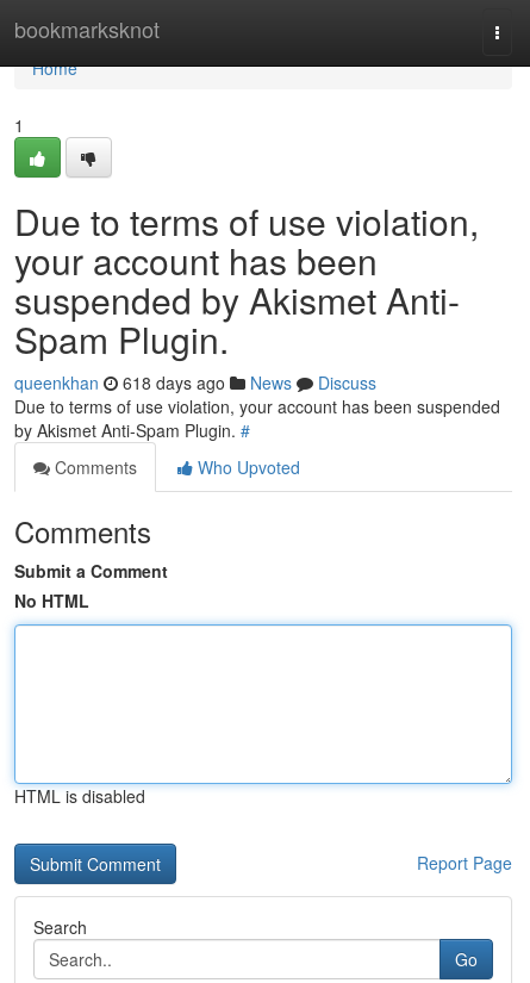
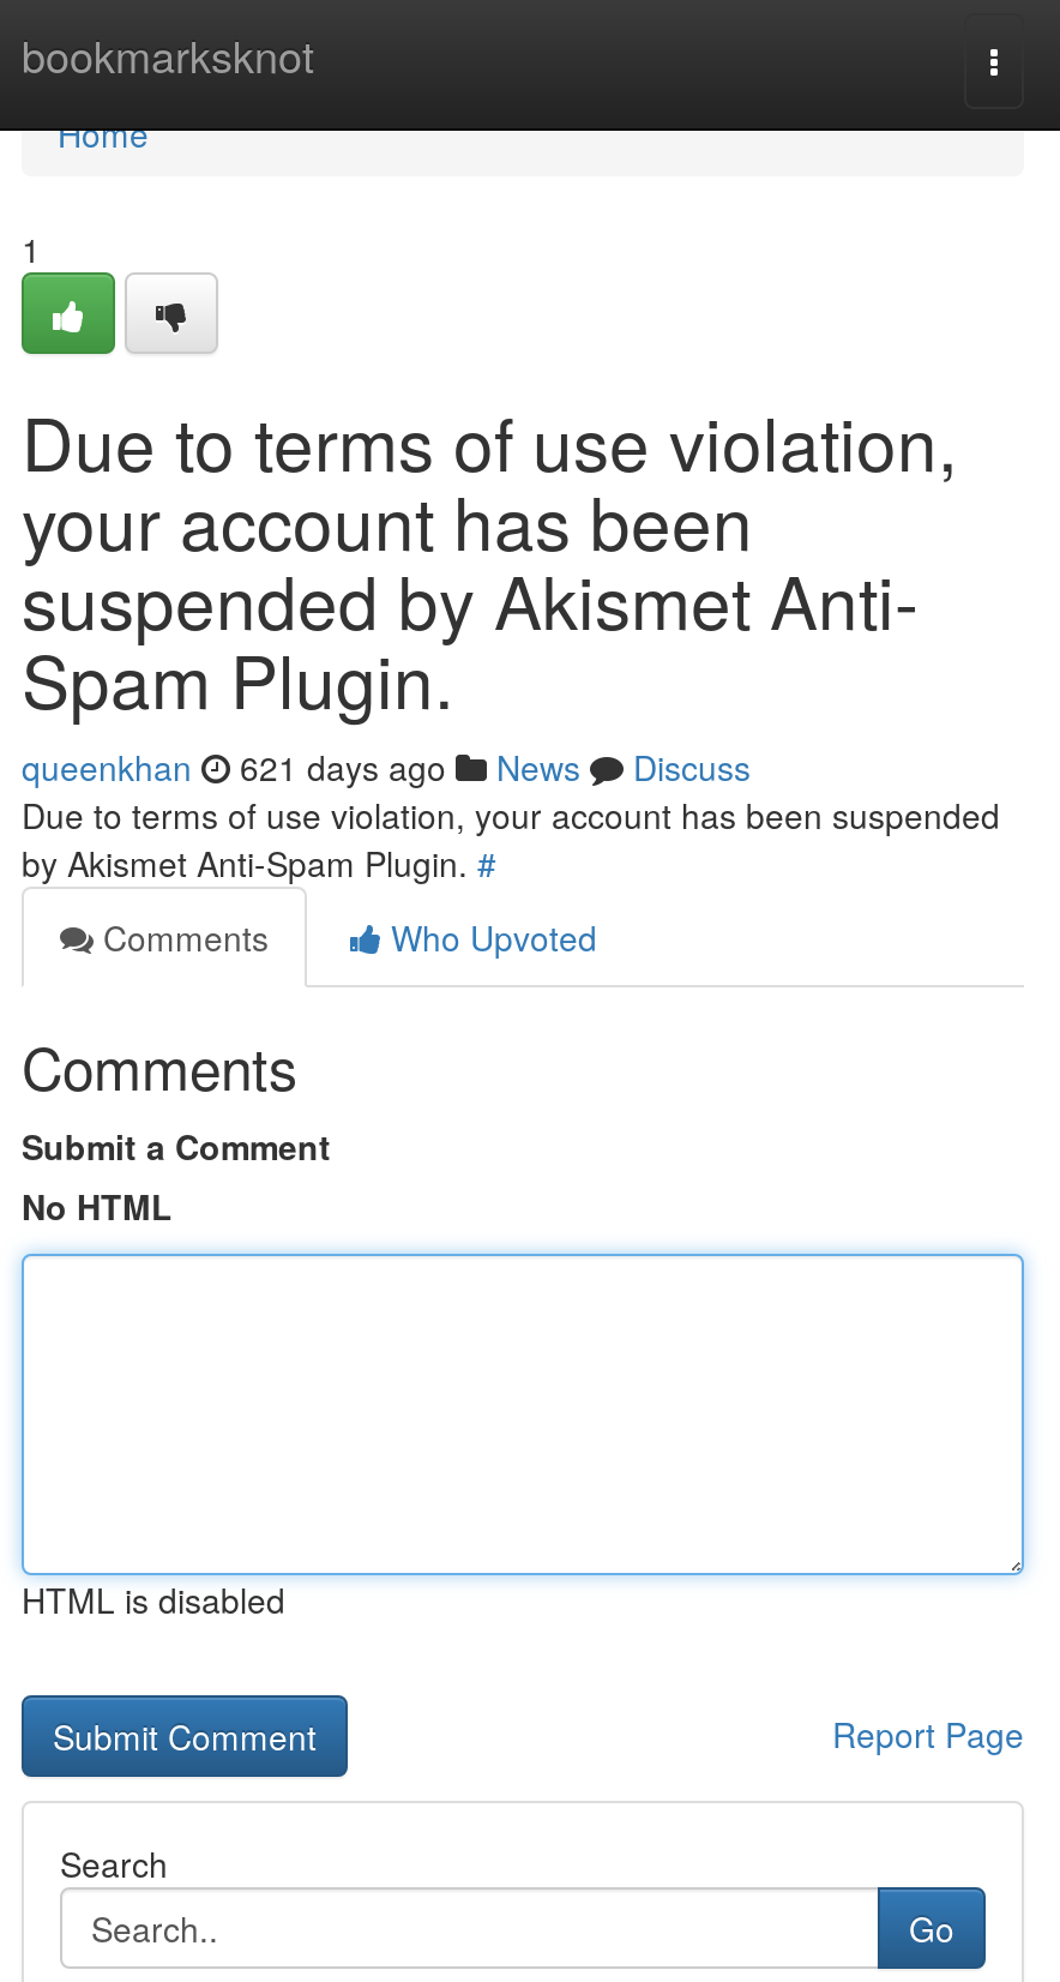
- queenkhan 618 days ago News Discuss
+ queenkhan 621 days ago News Discuss
